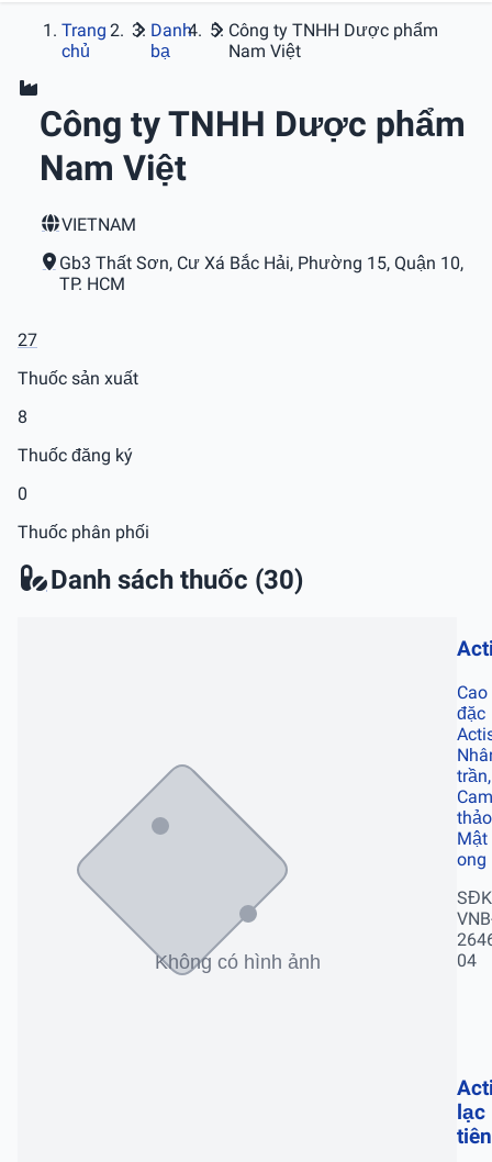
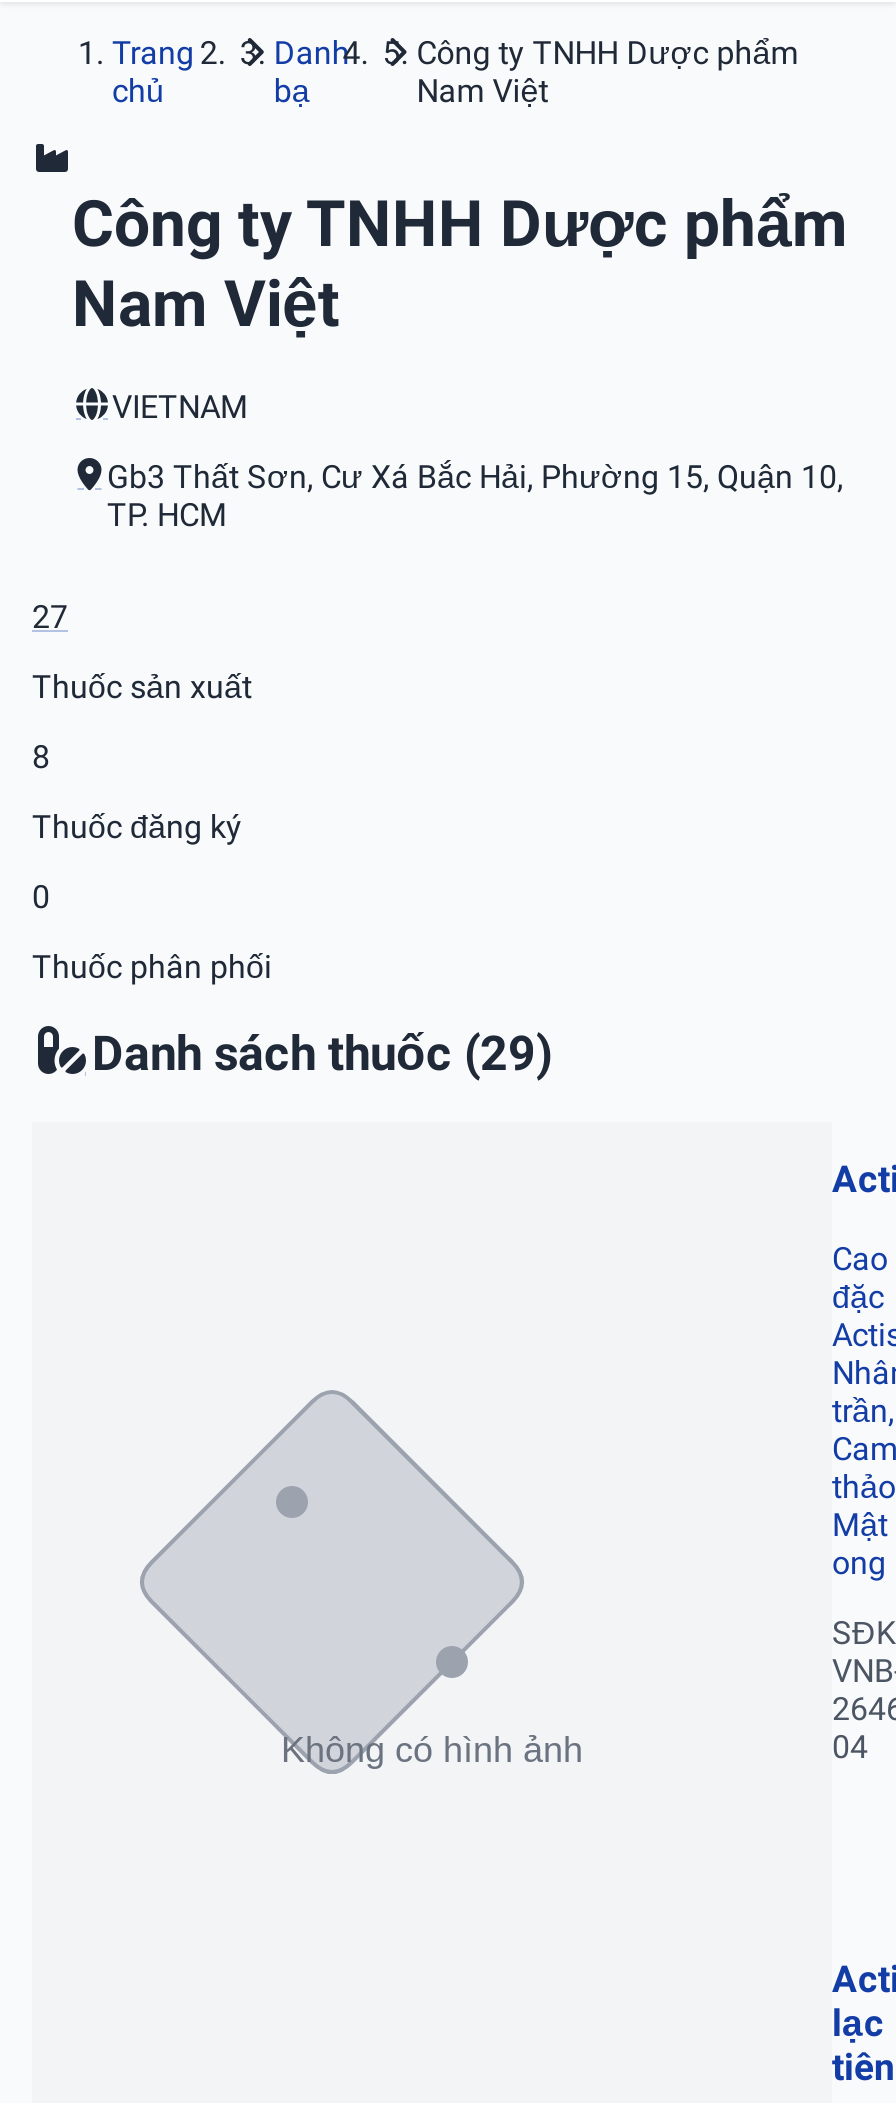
- Danh sách thuốc (30)
+ Danh sách thuốc (29)
